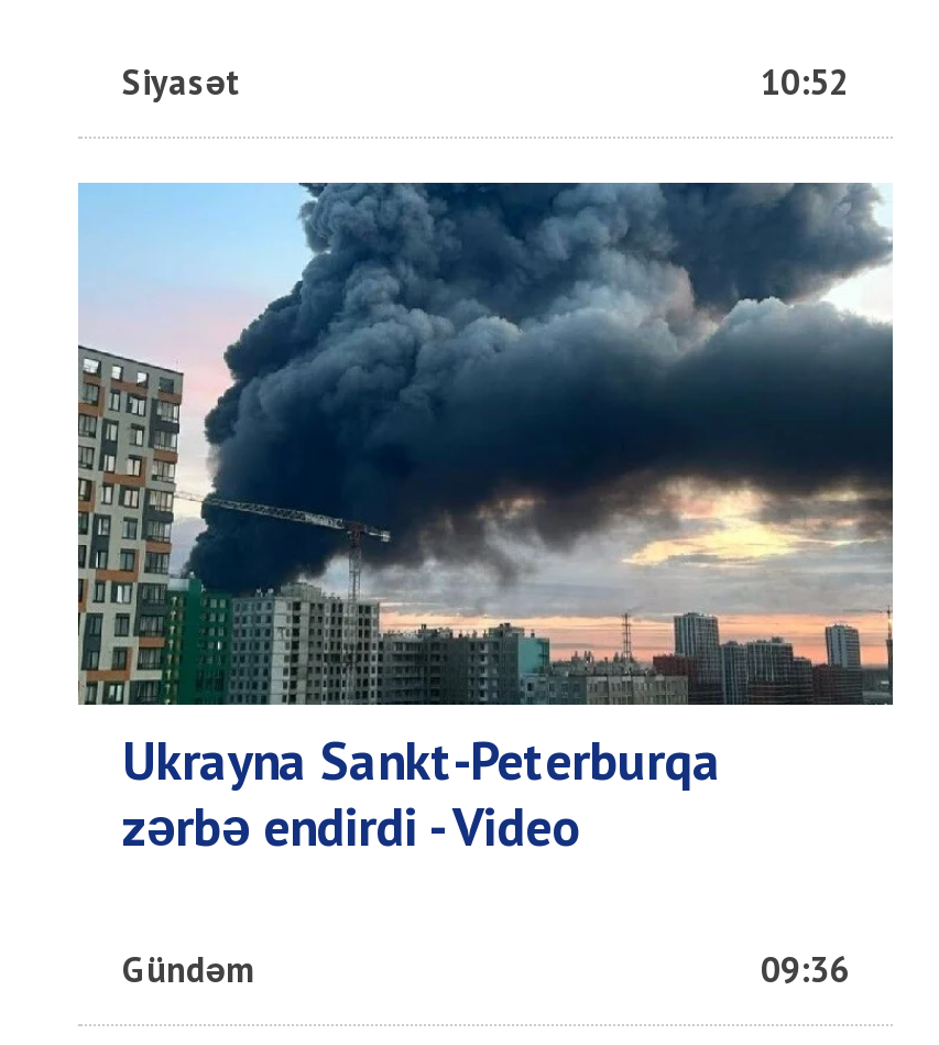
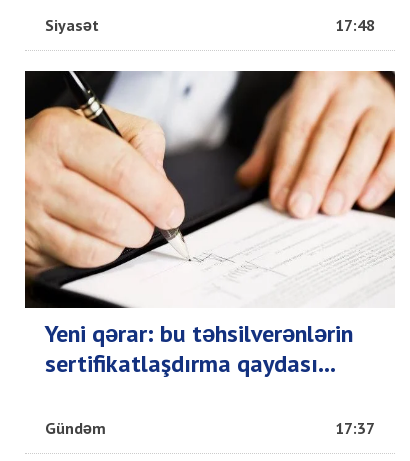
- 10:52
+ 17:48

- [image]
- Ukrayna Sankt-Peterburqa
- zərbə endirdi - Video
+ [image]
+ Yeni qərar: bu təhsilverənlərin
+ sertifikatlaşdırma qaydası...

- 09:36
+ 17:37
